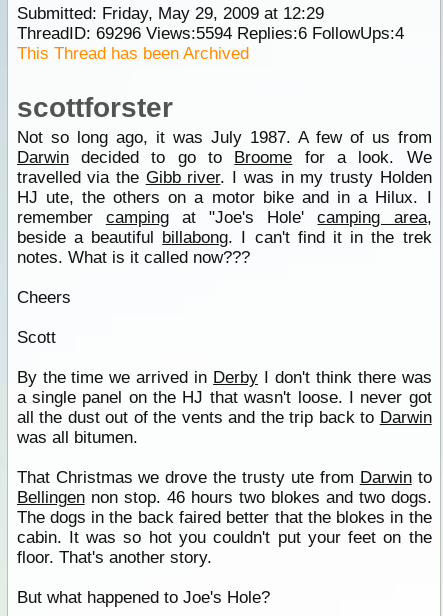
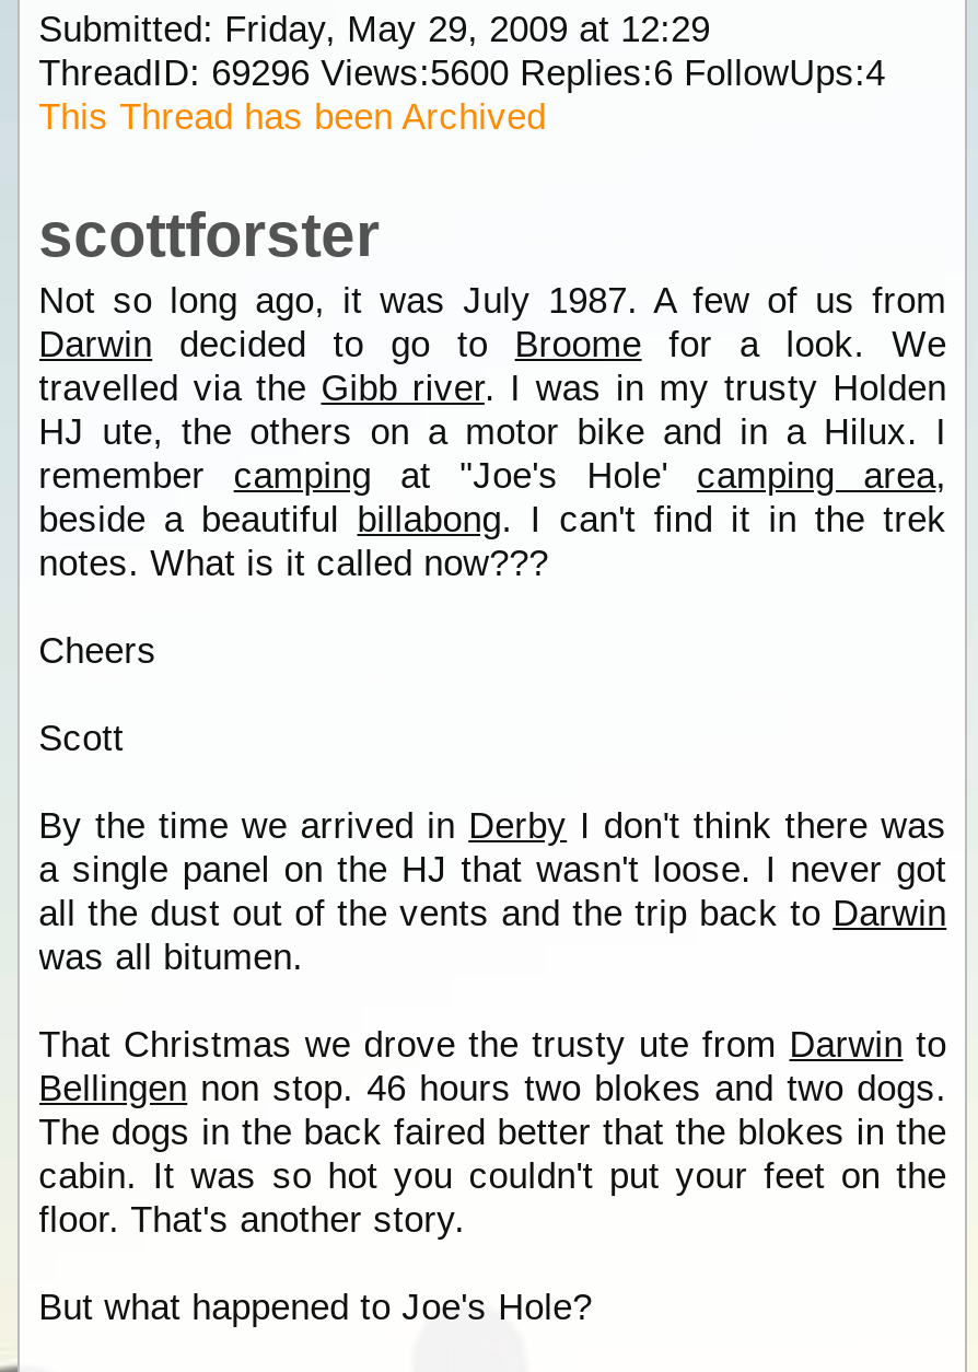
- ThreadID: 69296 Views:5594 Replies:6 FollowUps:4
+ ThreadID: 69296 Views:5600 Replies:6 FollowUps:4
